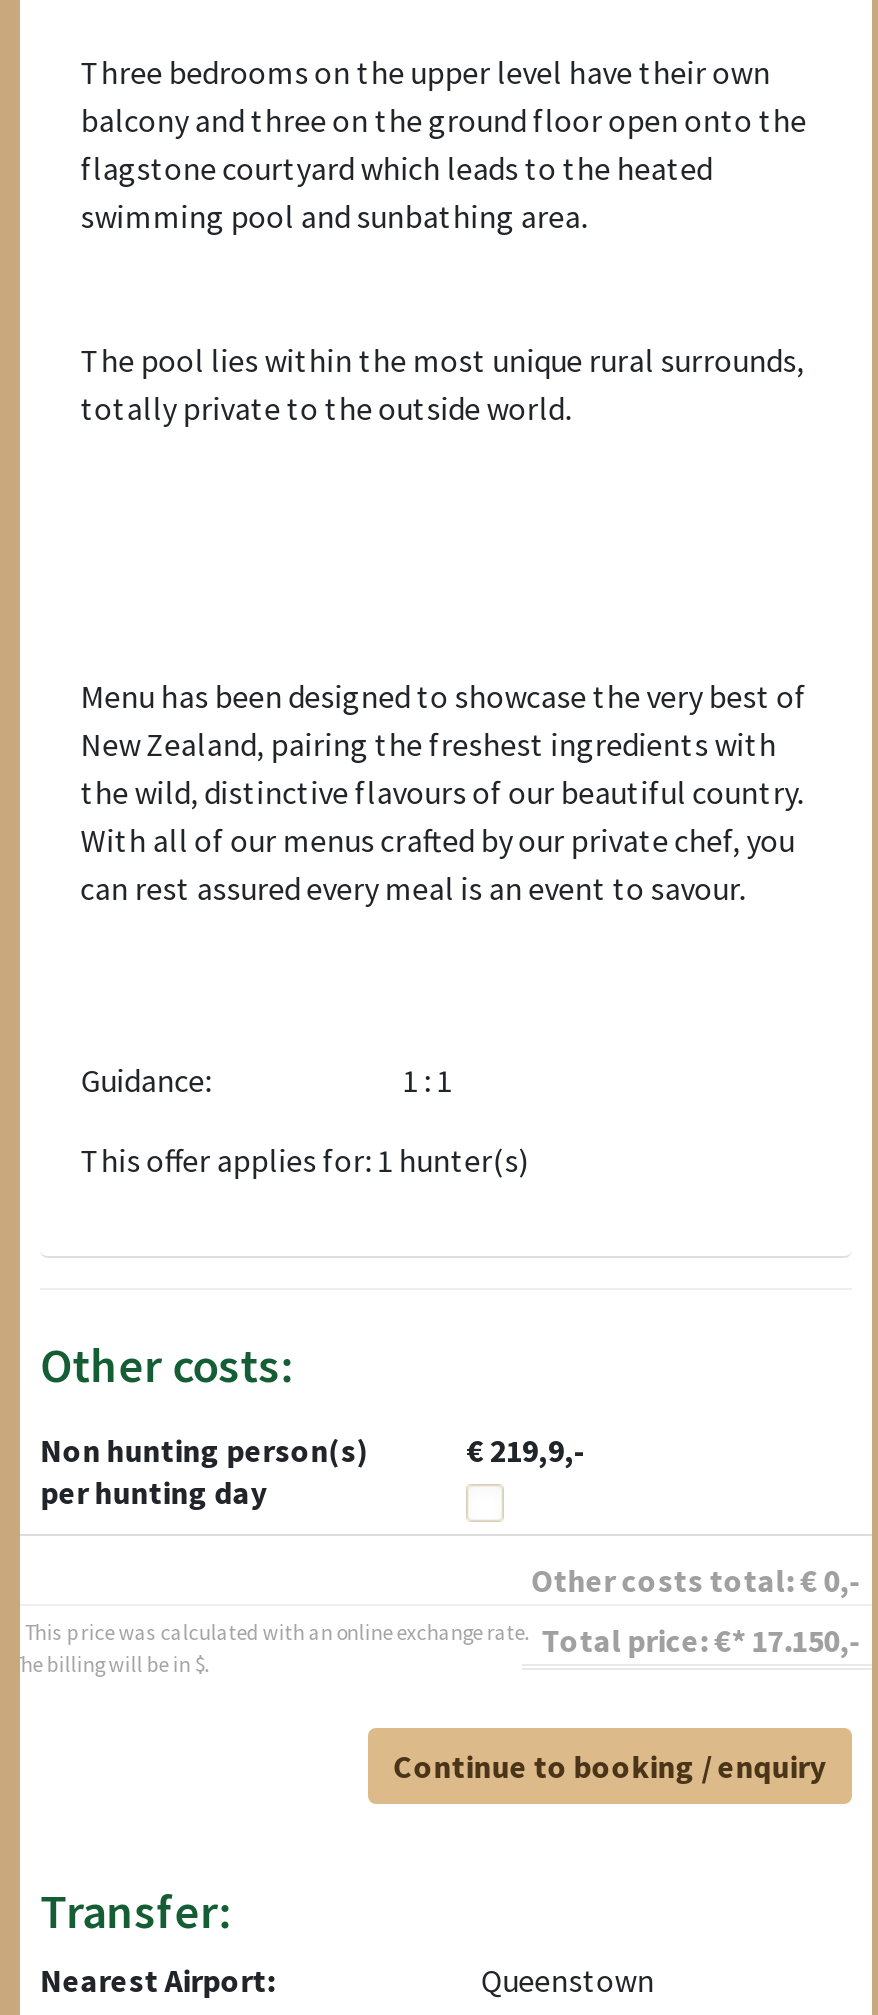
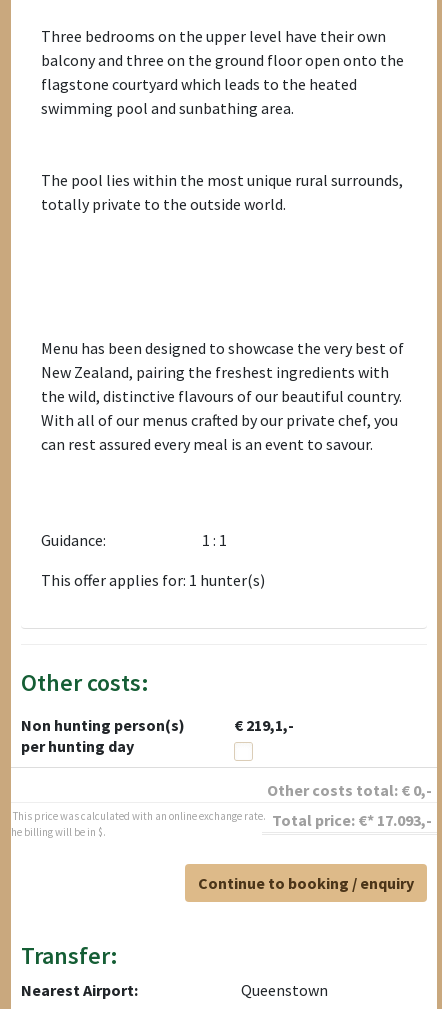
- € 219,9,-
+ € 219,1,-

- * This price was calculated with an online exchange rate. Total price:€* 17.150,-
+ * This price was calculated with an online exchange rate. Total price:€* 17.093,-
